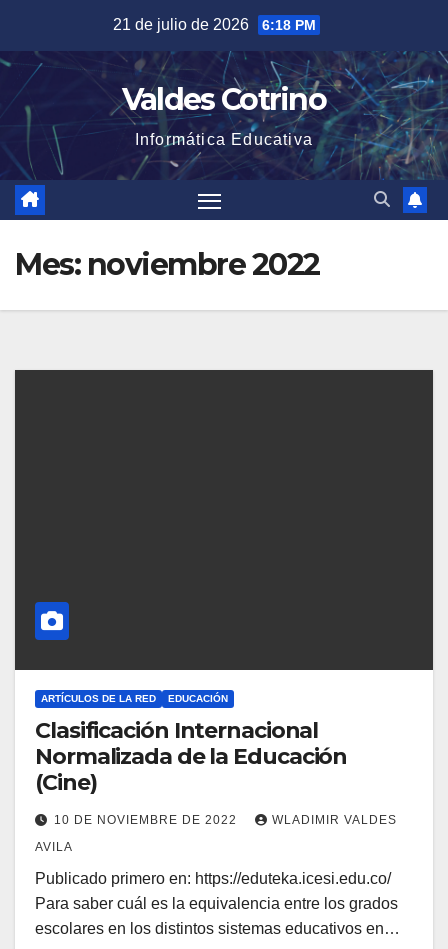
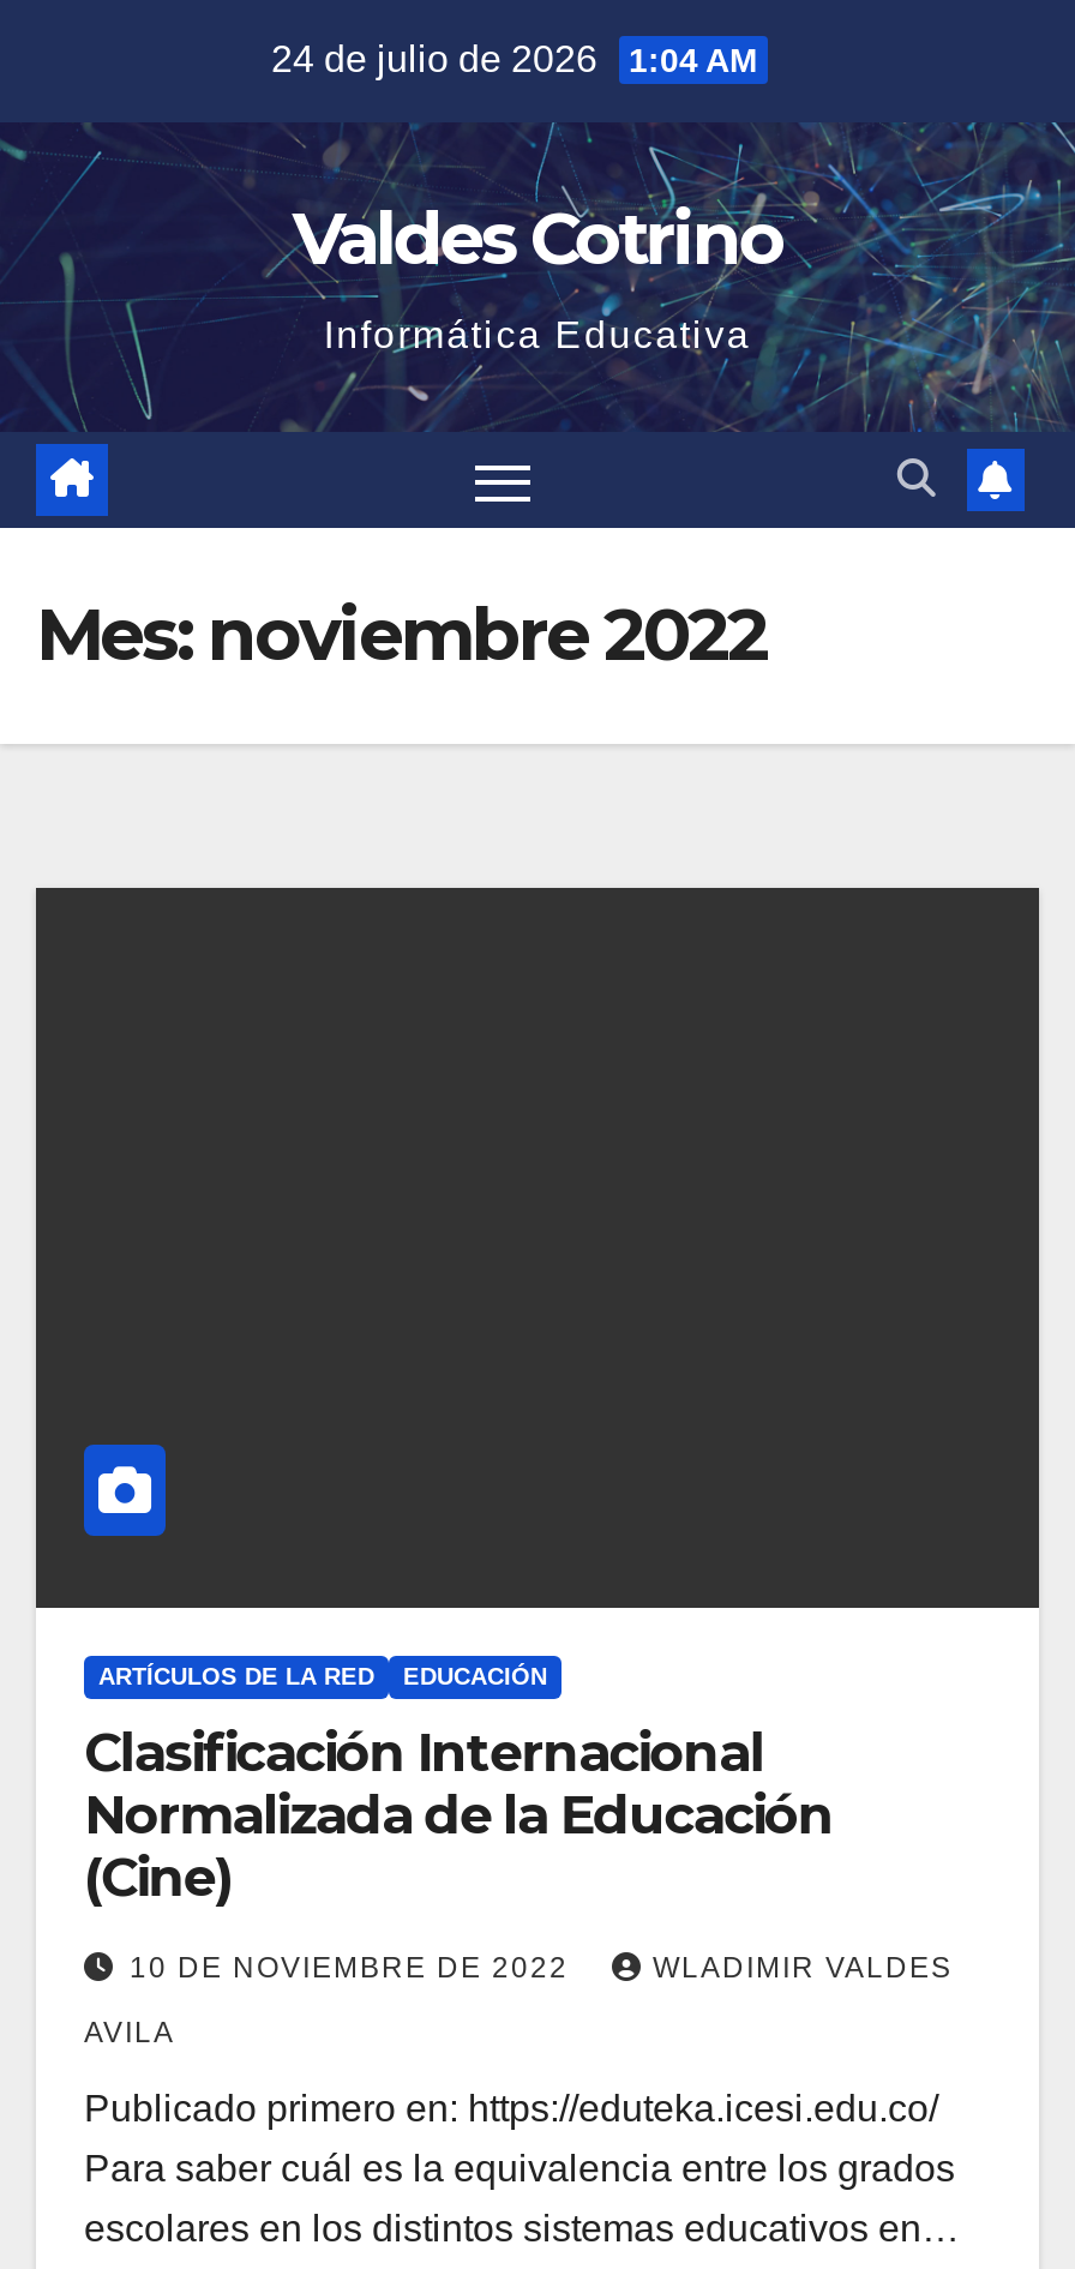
- 21 de julio de 2026 6:18 PM
+ 24 de julio de 2026 1:04 AM
